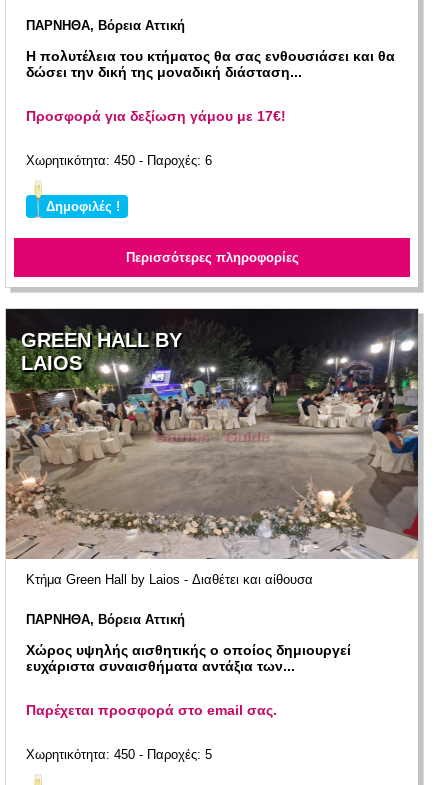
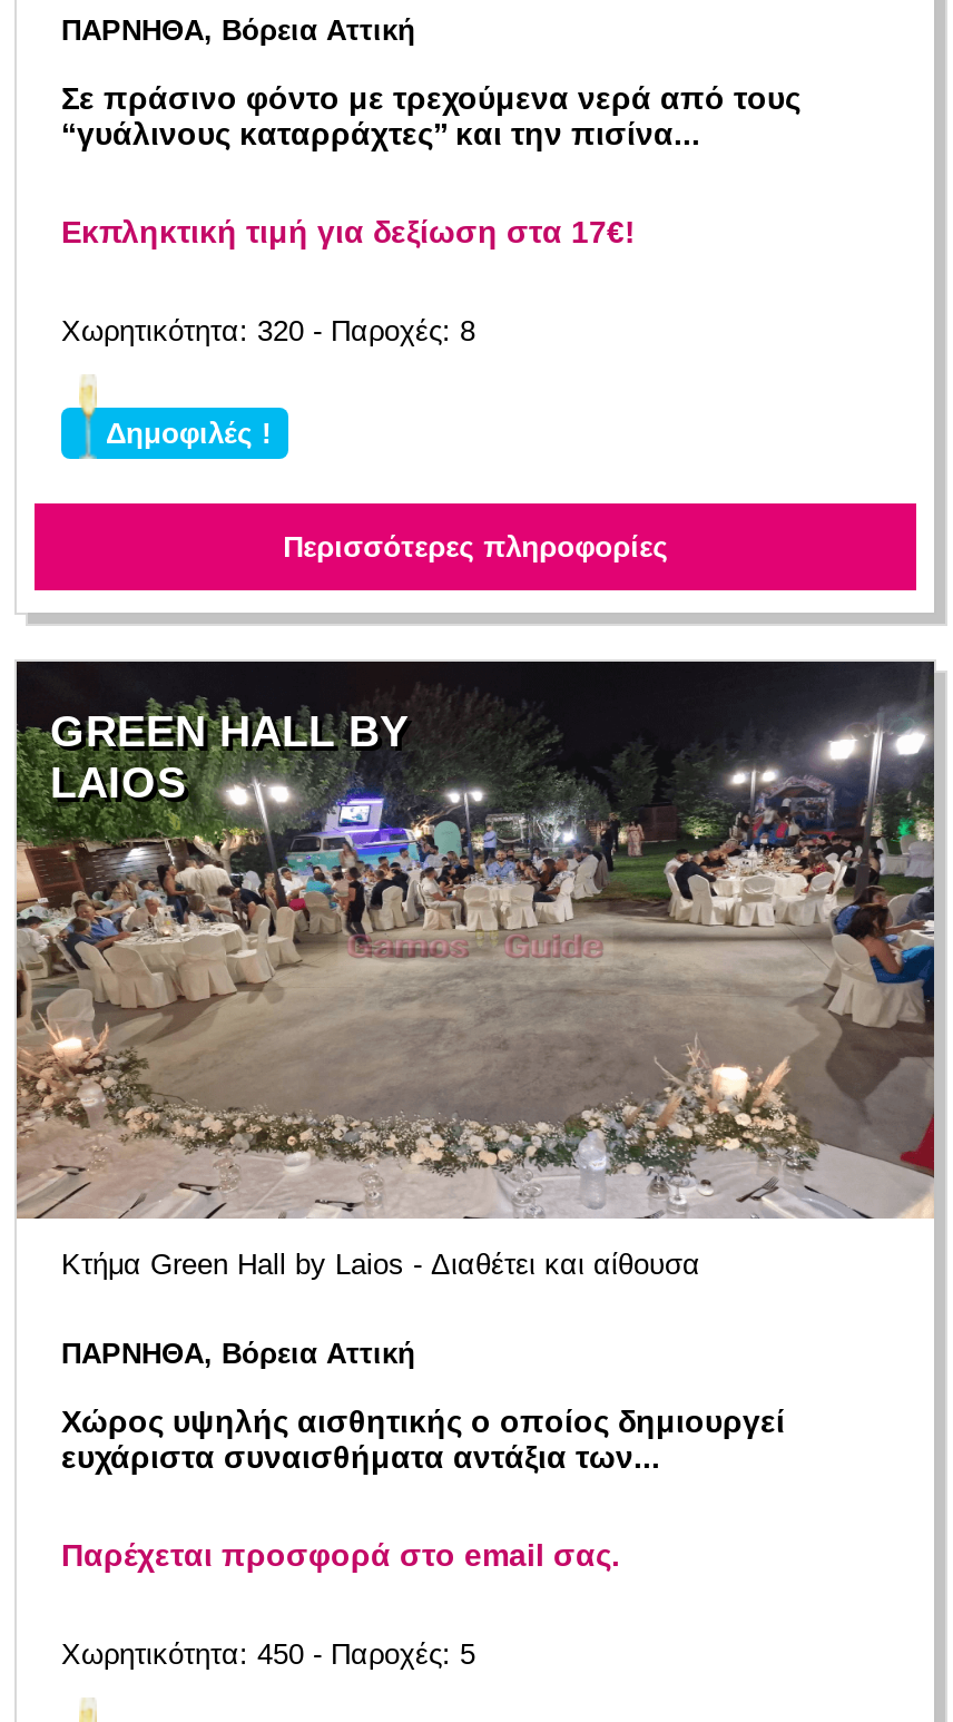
- Η πολυτέλεια του κτήματος θα σας ενθουσιάσει και θα
- δώσει την δική της μοναδική διάσταση...
+ Σε πράσινο φόντο με τρεχούμενα νερά από τους
+ ‘‘γυάλινους καταρράχτες’’ και την πισίνα...

- Προσφορά για δεξίωση γάμου με 17€!
+ Eκπληκτική τιμή για δεξίωση στα 17€!

- Χωρητικότητα: 450 - Παροχές: 6
+ Χωρητικότητα: 320 - Παροχές: 8
